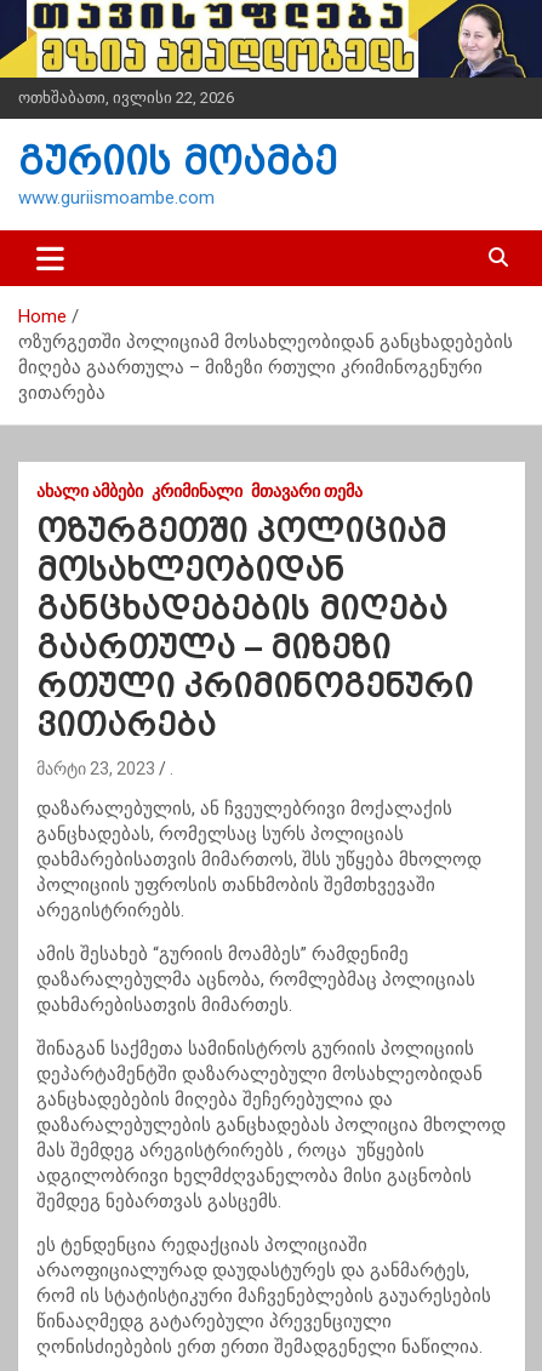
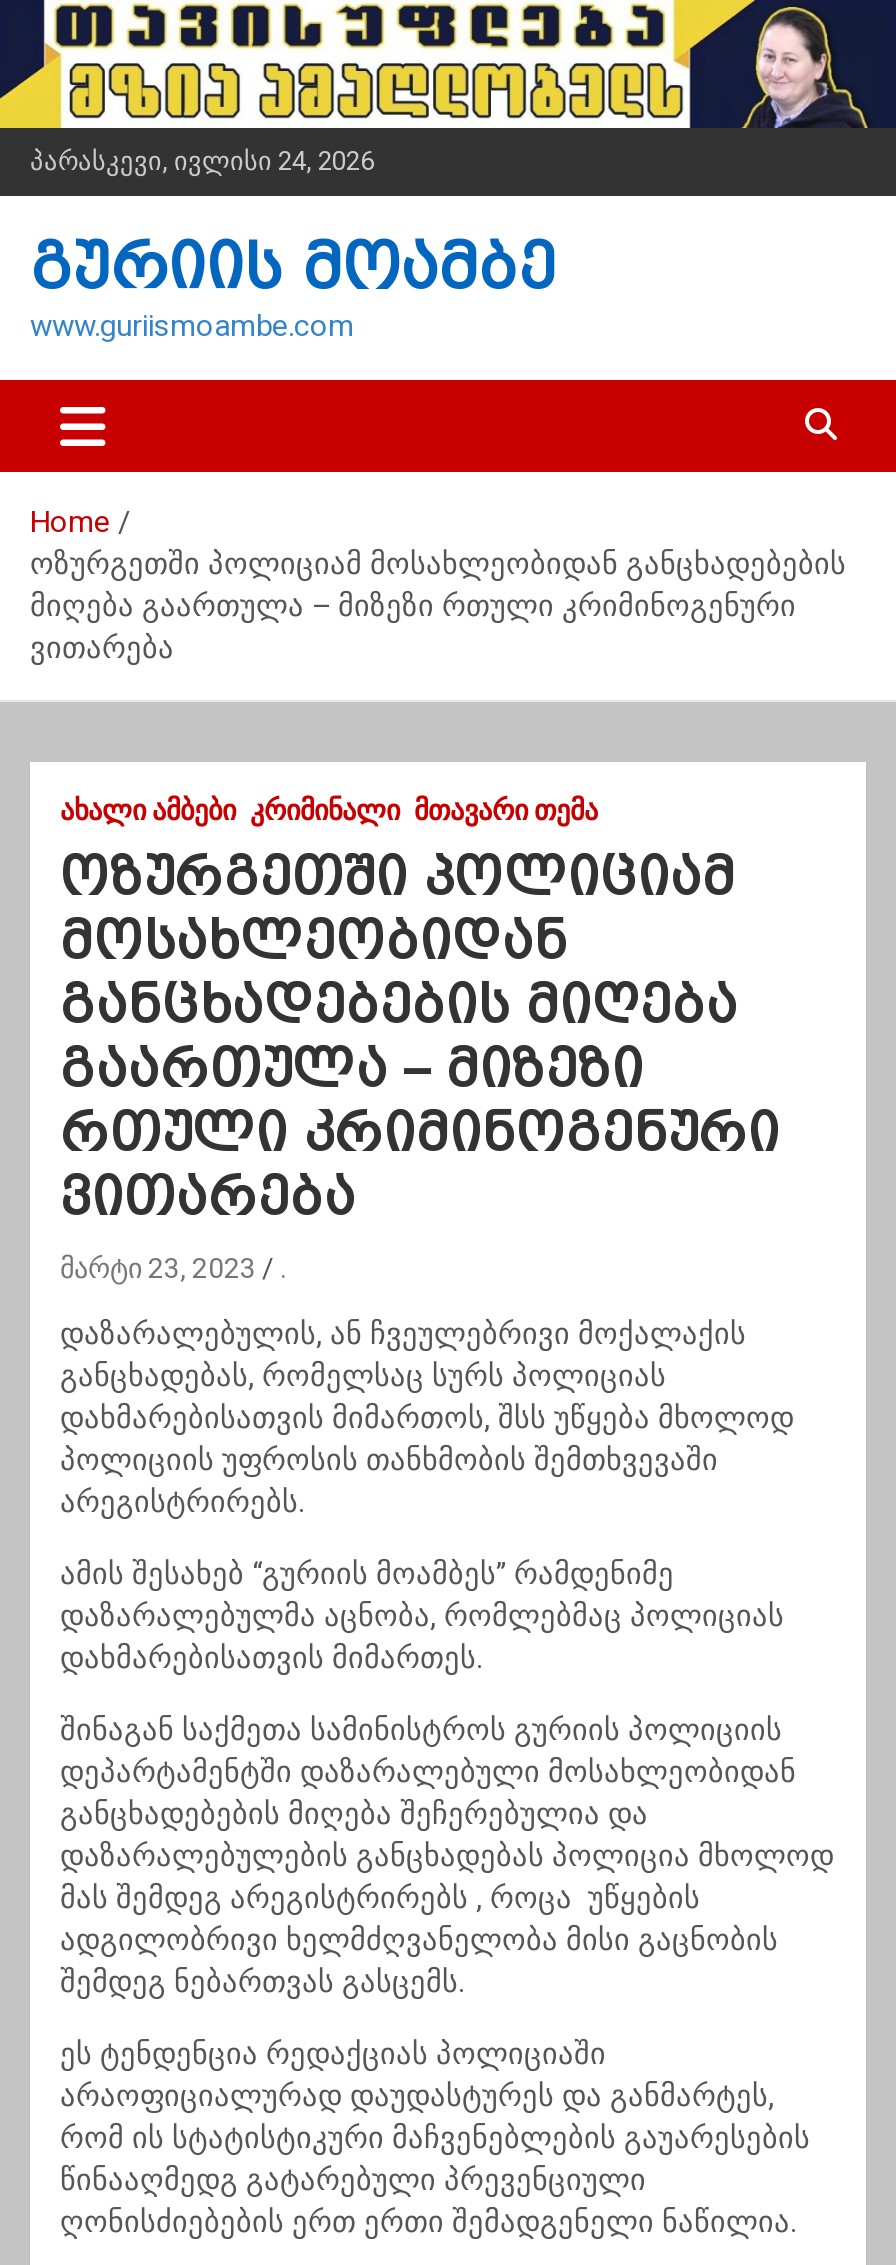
- ოთხშაბათი, ივლისი 22, 2026
+ პარასკევი, ივლისი 24, 2026
